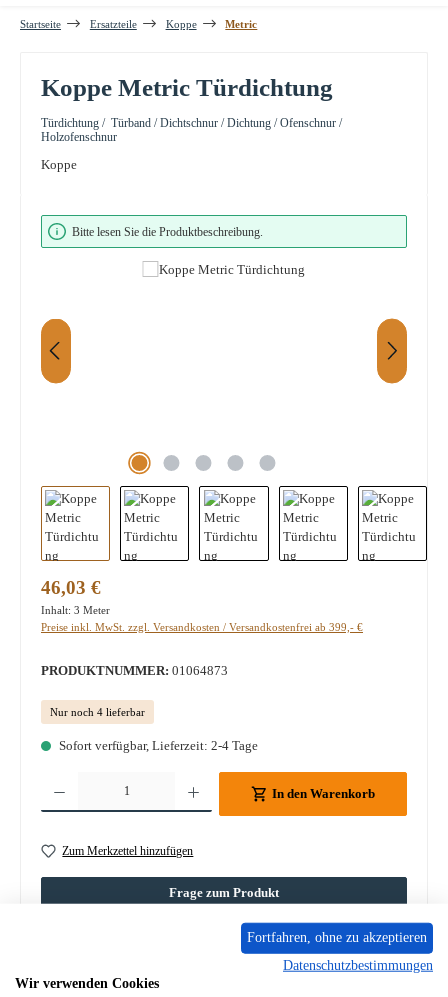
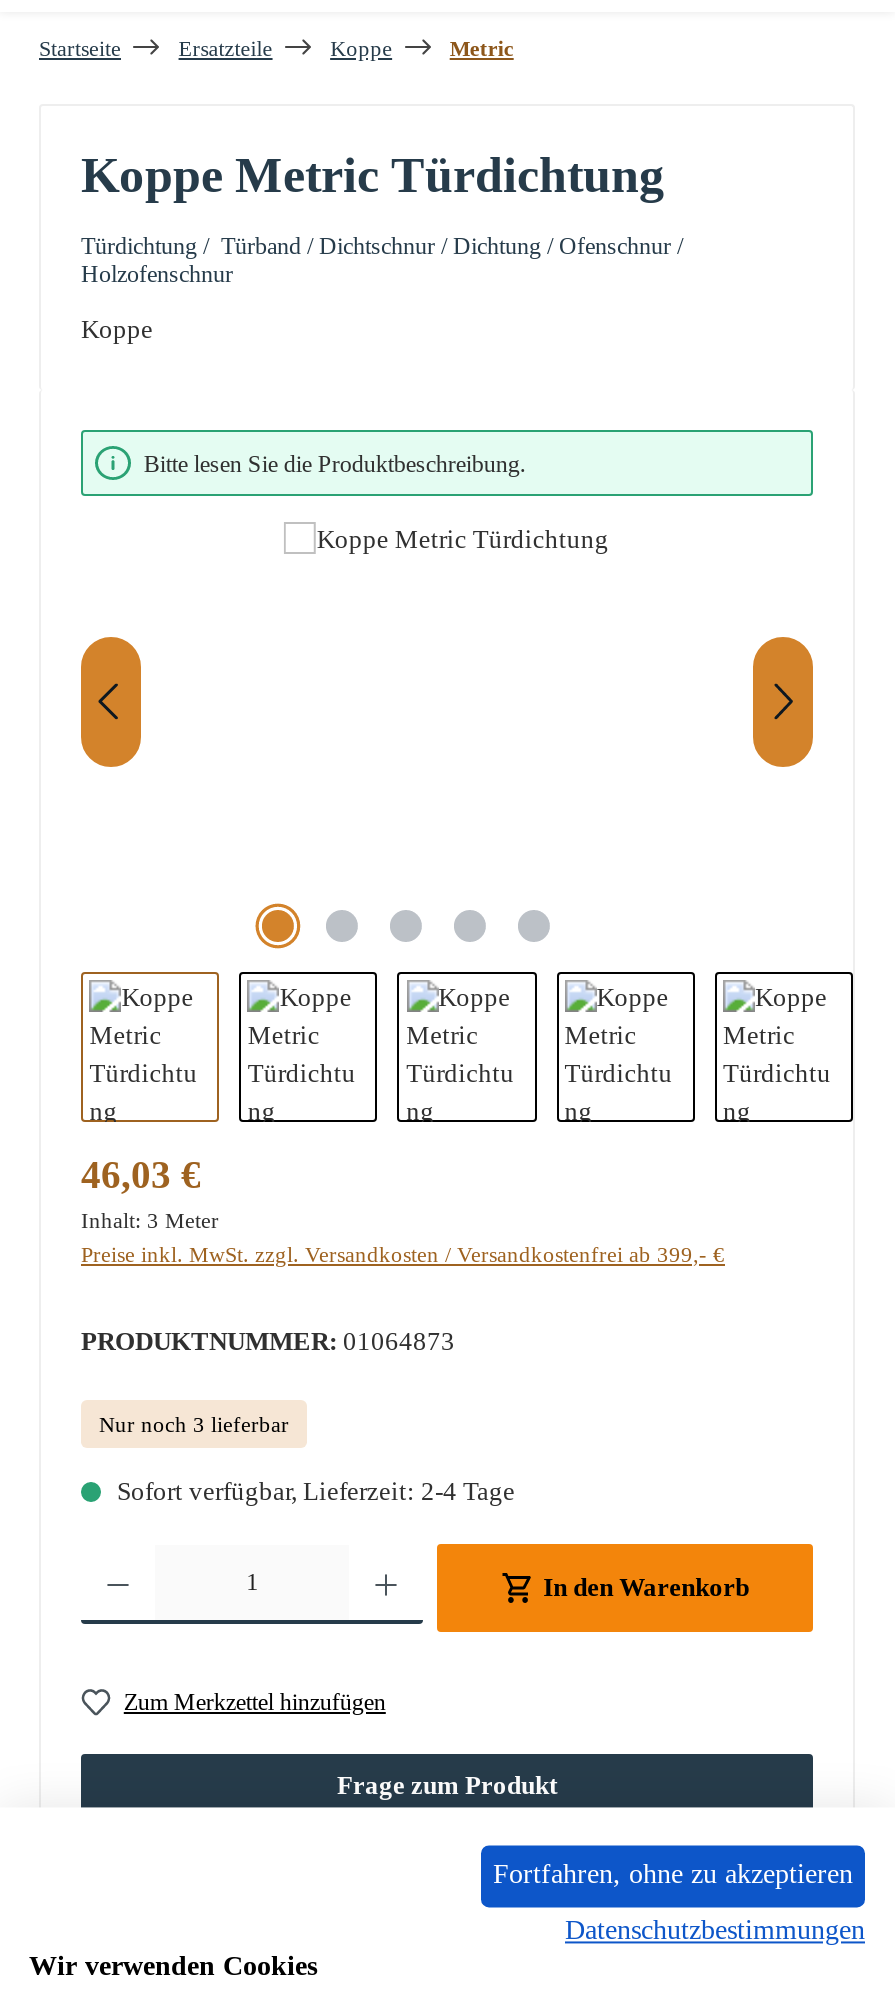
- Nur noch 4 lieferbar
+ Nur noch 3 lieferbar
